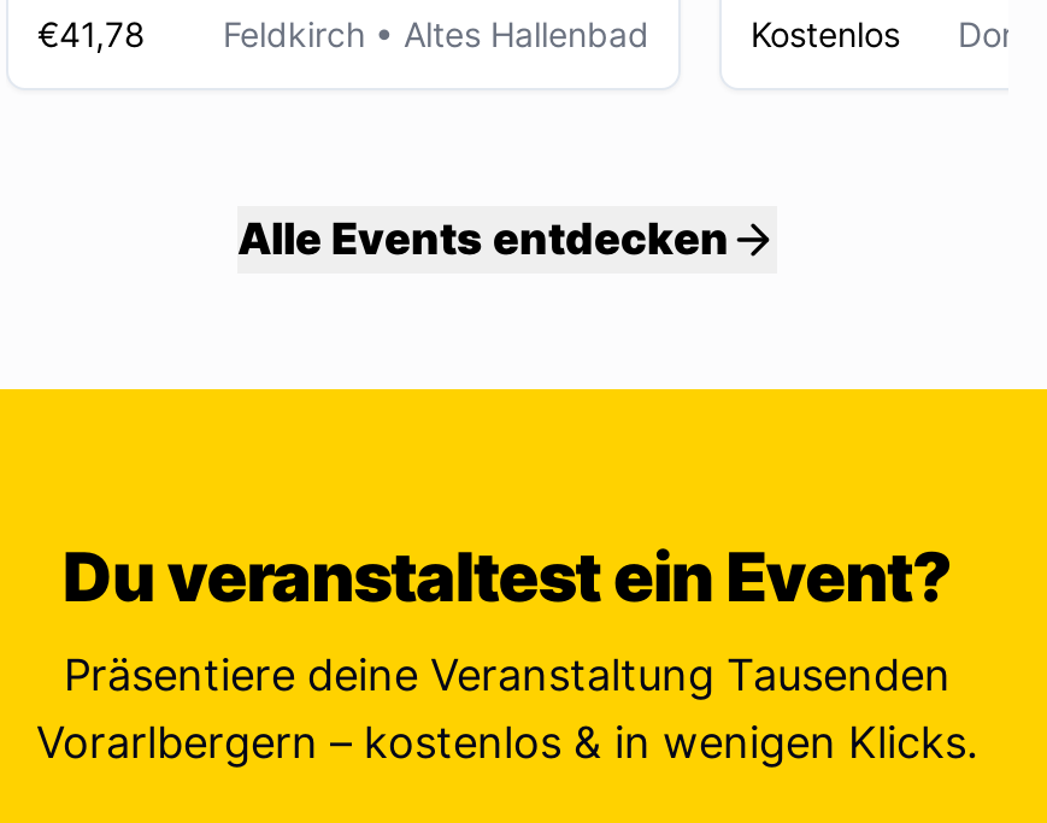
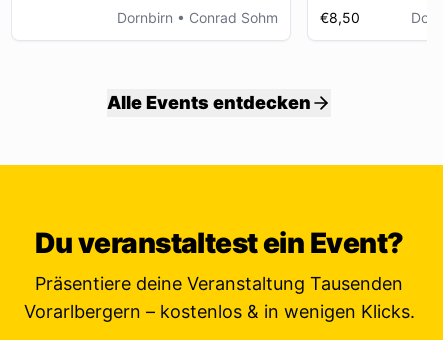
- €41,78
- Feldkirch • Altes Hallenbad
+ Dornbirn • Conrad Sohm

- Kostenlos
+ €8,50
